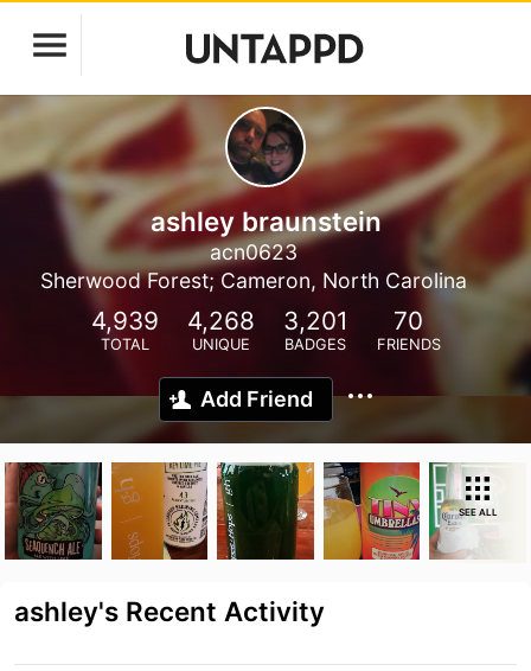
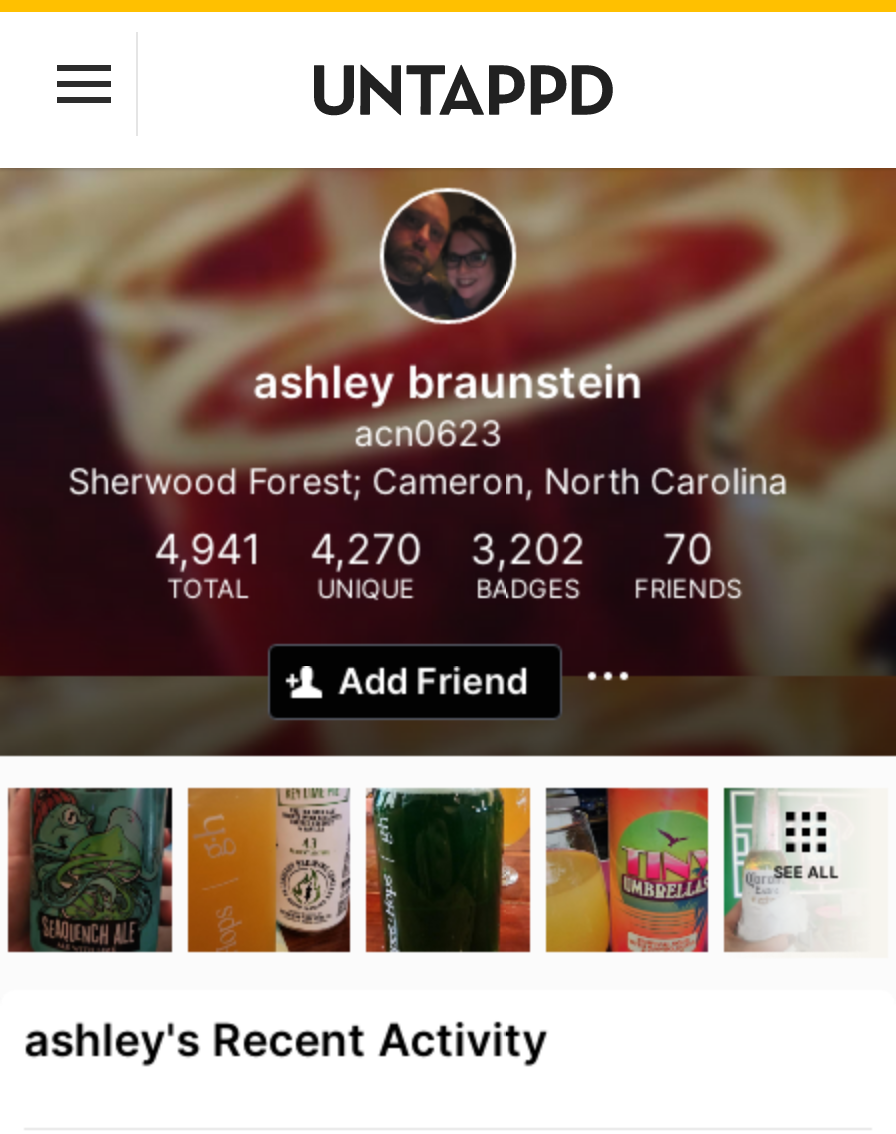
- 4,939
+ 4,941

- 4,268
+ 4,270

- 3,201
+ 3,202
